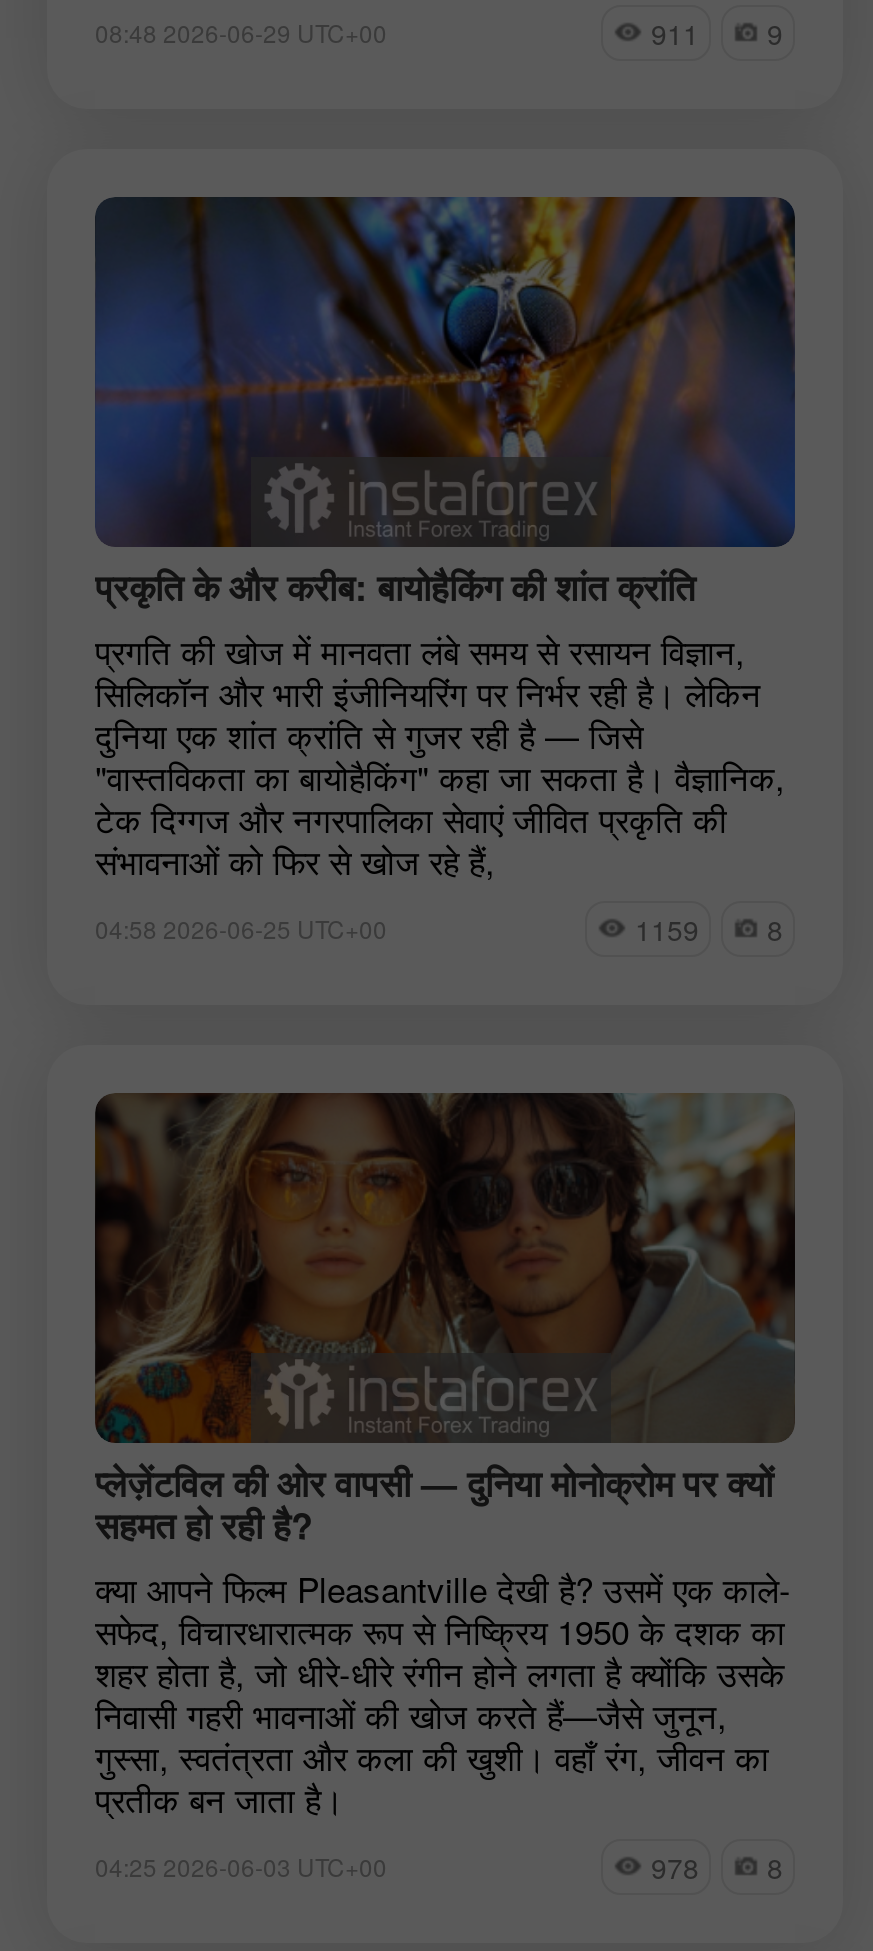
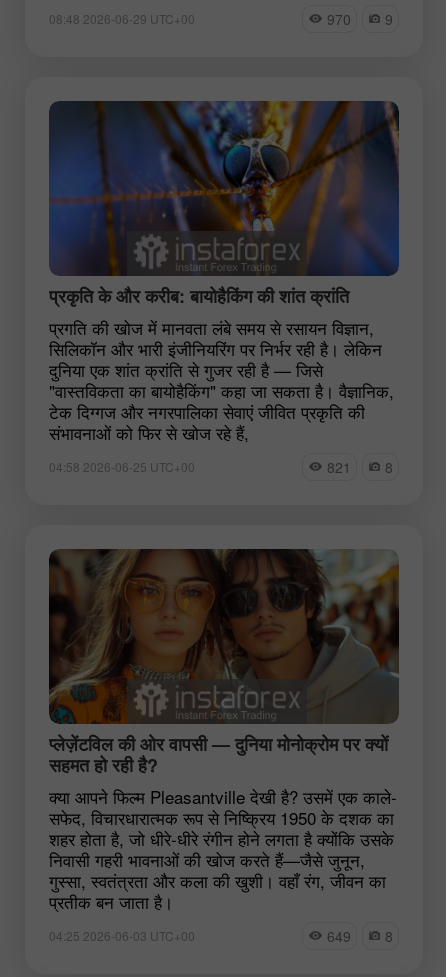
- 911 9
+ 970 9

- 1159 8
+ 821 8

- 978 8
+ 649 8
